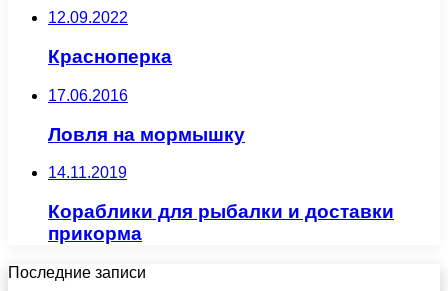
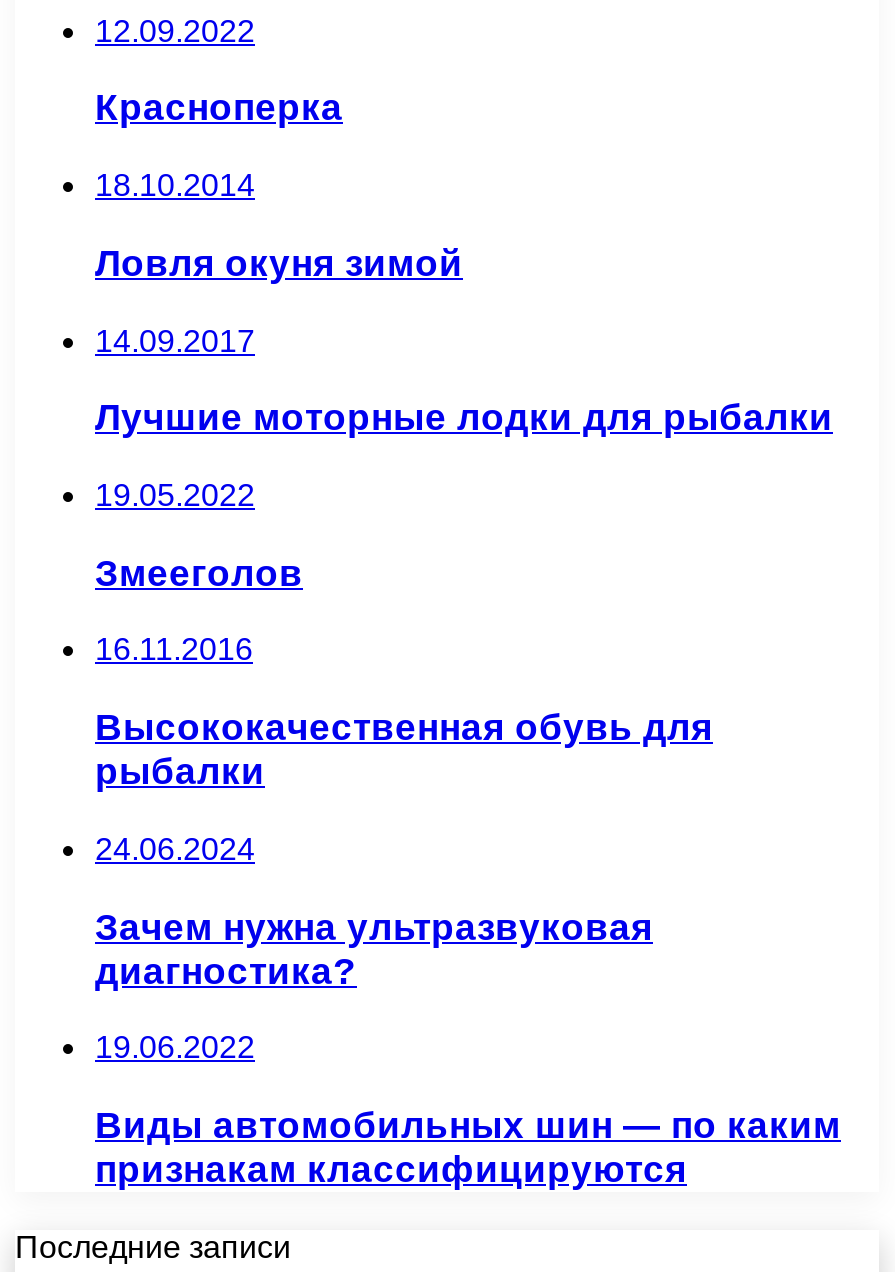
- 17.06.2016
- Ловля на мормышку
- 14.11.2019
- Кораблики для рыбалки и доставки
- прикорма
+ 18.10.2014
+ Ловля окуня зимой
+ 14.09.2017
+ Лучшие моторные лодки для рыбалки
+ 19.05.2022
+ Змееголов
+ 16.11.2016
+ Высококачественная обувь для
+ рыбалки
+ 24.06.2024
+ Зачем нужна ультразвуковая
+ диагностика?
+ 19.06.2022
+ Виды автомобильных шин — по каким
+ признакам классифицируются
